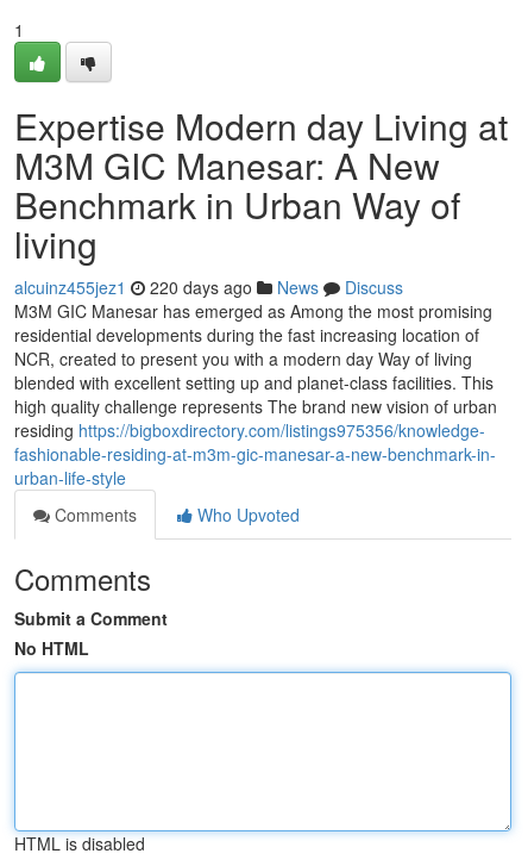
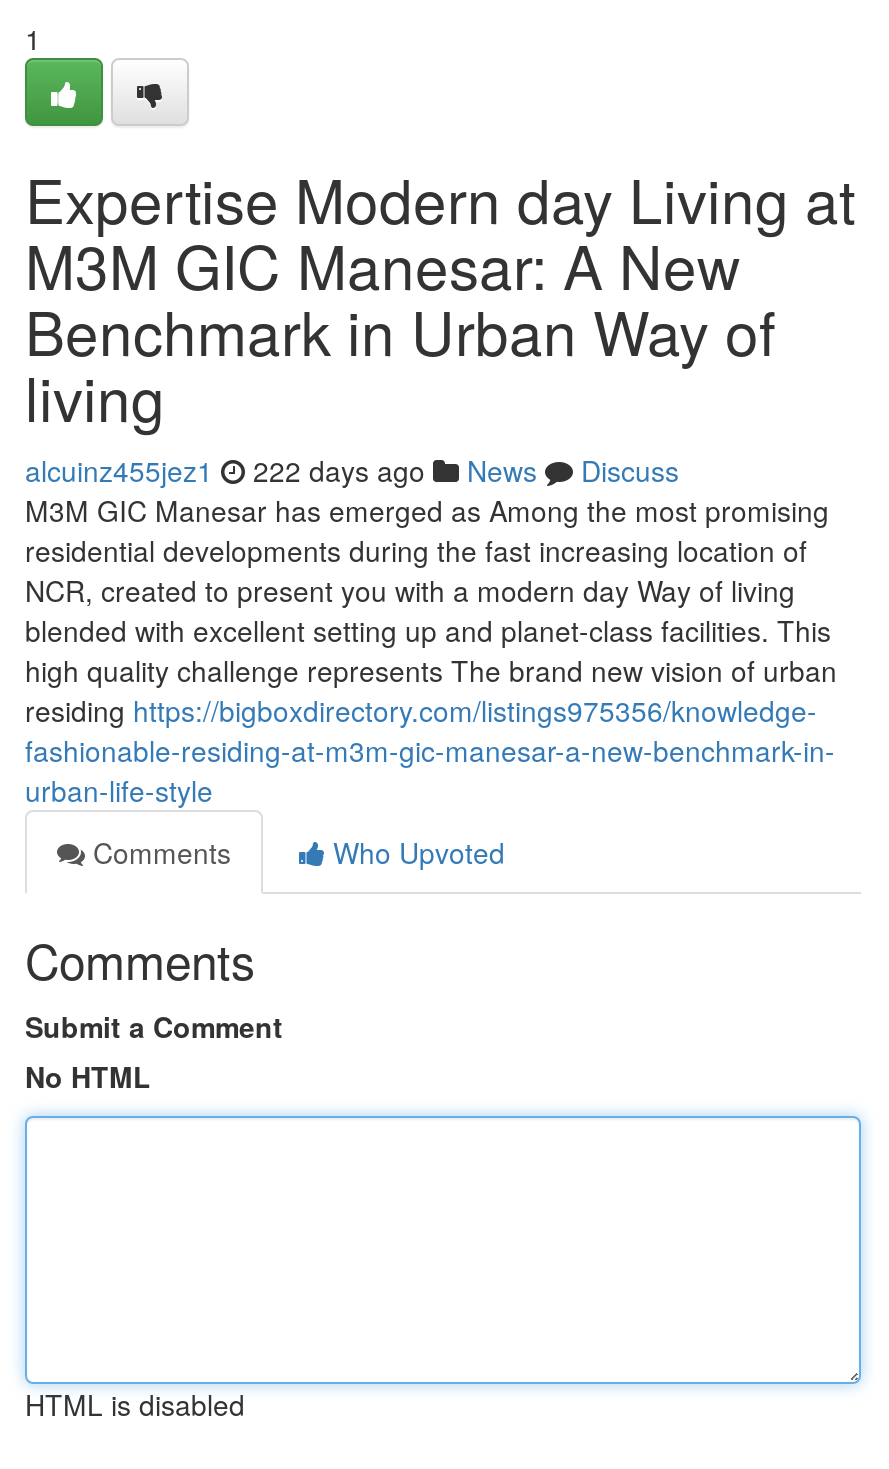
- alcuinz455jez1 220 days ago News Discuss
+ alcuinz455jez1 222 days ago News Discuss
